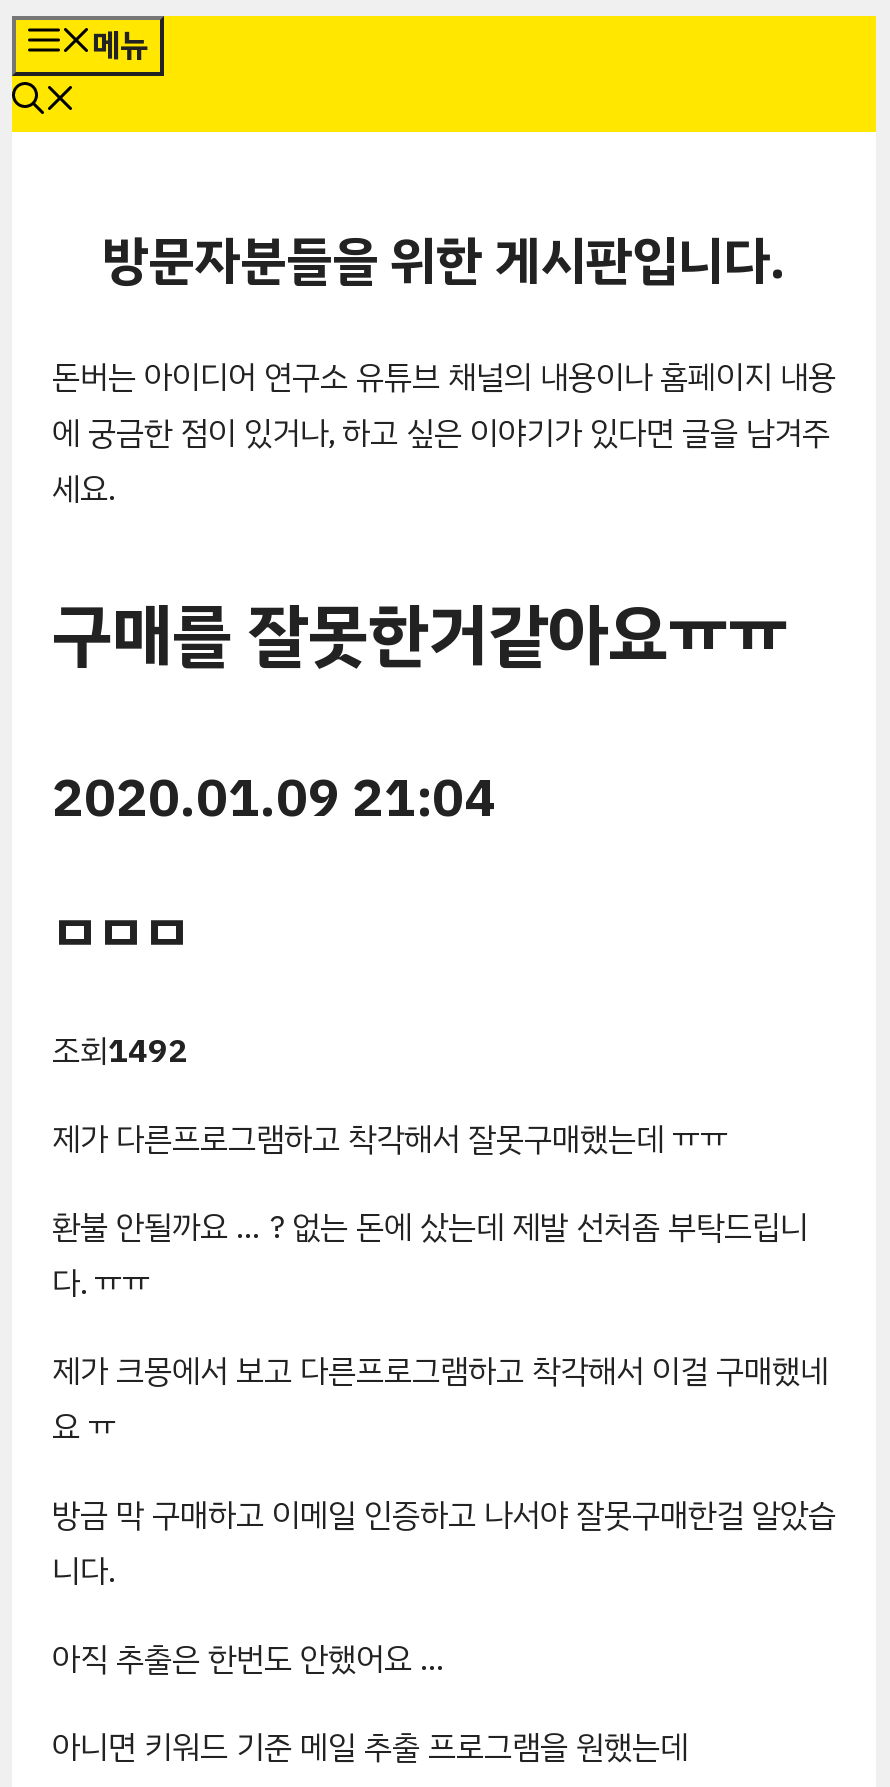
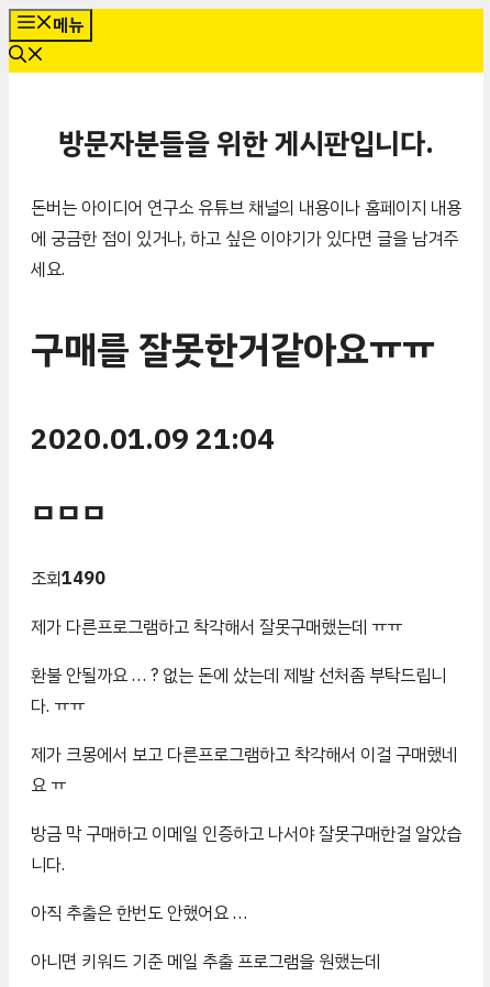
- 조회1492
+ 조회1490
